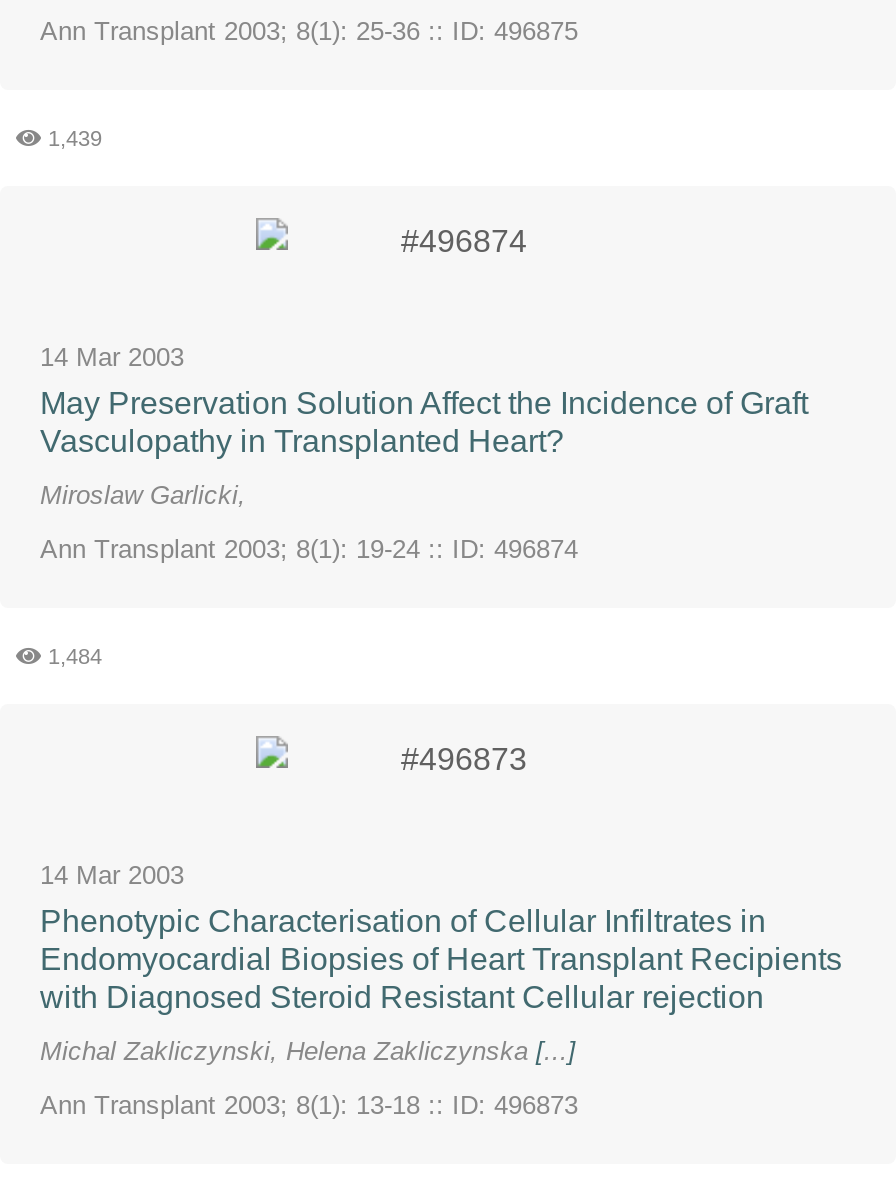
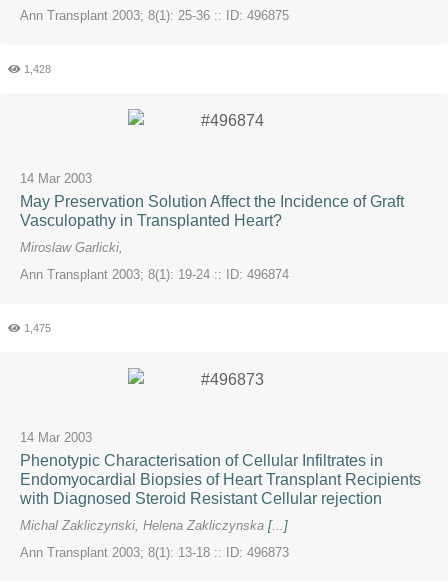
- 1,439
+ 1,428

- 1,484
+ 1,475
